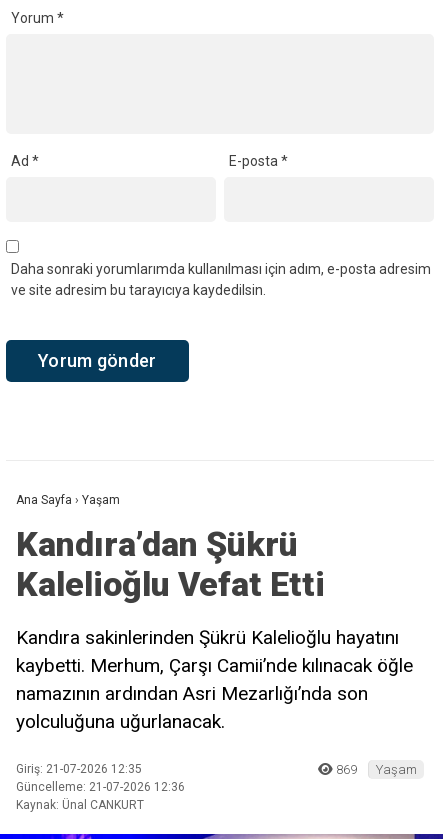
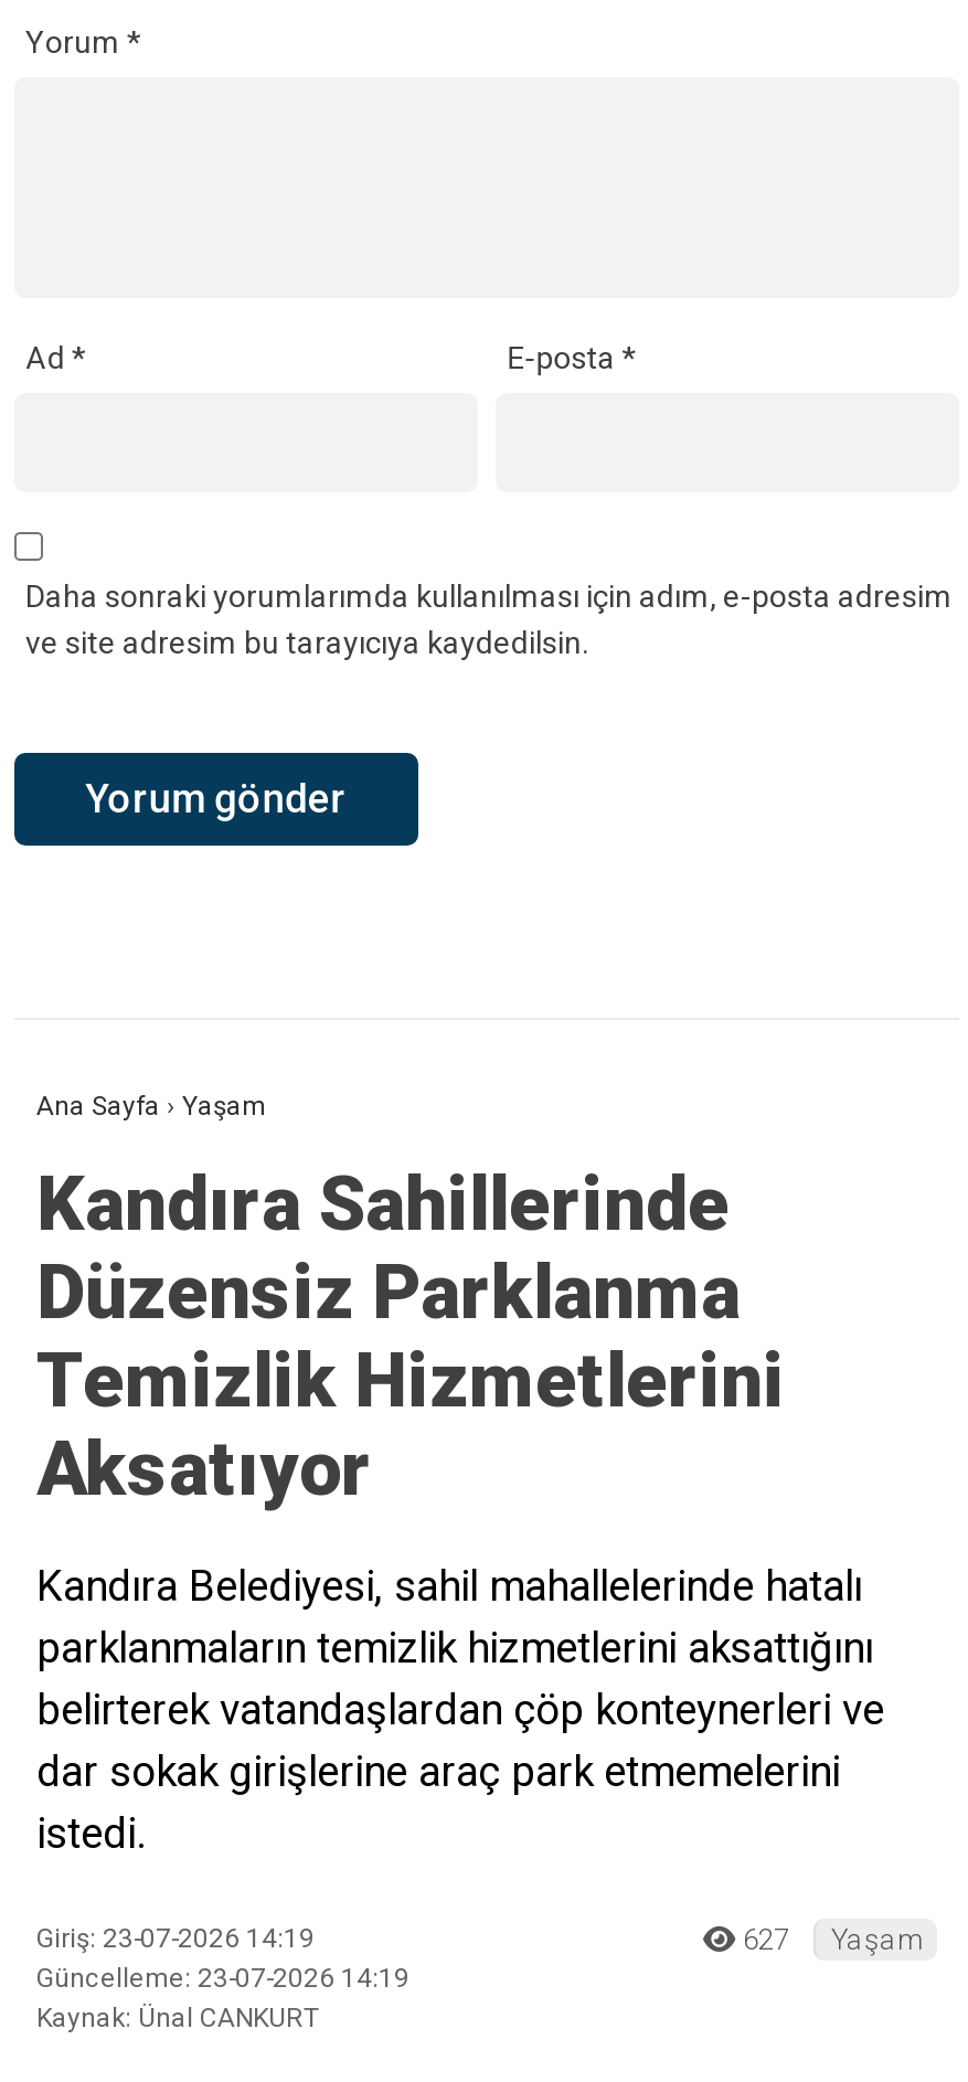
- Kandıra’dan Şükrü
- Kalelioğlu Vefat Etti
+ Kandıra Sahillerinde
+ Düzensiz Parklanma
+ Temizlik Hizmetlerini
+ Aksatıyor

- Kandıra sakinlerinden Şükrü Kalelioğlu hayatını
- kaybetti. Merhum, Çarşı Camii’nde kılınacak öğle
- namazının ardından Asri Mezarlığı’nda son
- yolculuğuna uğurlanacak.
+ Kandıra Belediyesi, sahil mahallelerinde hatalı
+ parklanmaların temizlik hizmetlerini aksattığını
+ belirterek vatandaşlardan çöp konteynerleri ve
+ dar sokak girişlerine araç park etmemelerini
+ istedi.

- Giriş: 21-07-2026 12:35
- Güncelleme: 21-07-2026 12:36
+ Giriş: 23-07-2026 14:19
+ Güncelleme: 23-07-2026 14:19

- 869 Yaşam
+ 627 Yaşam
